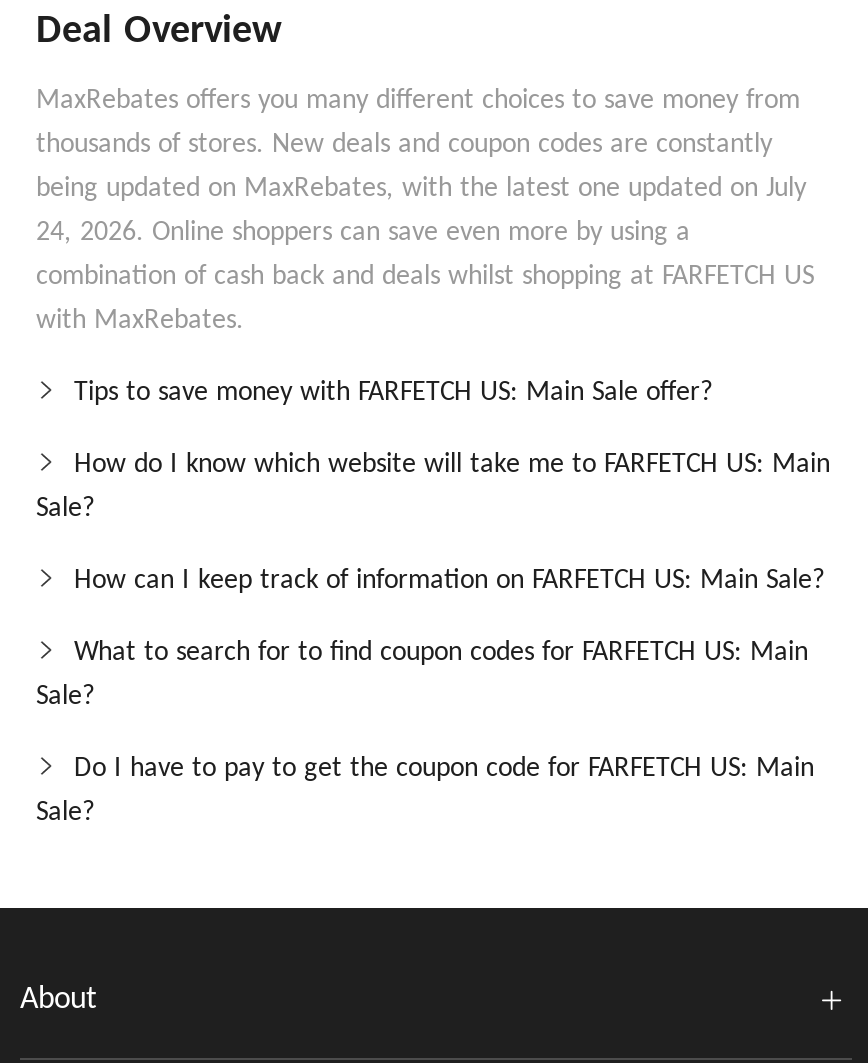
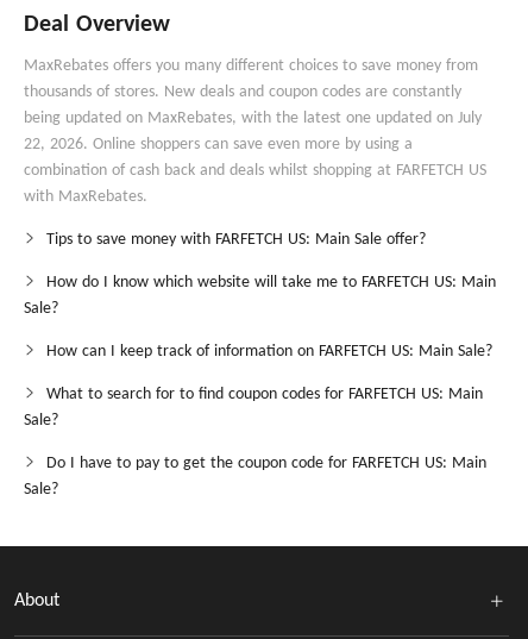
- 24, 2026. Online shoppers can save even more by using a
+ 22, 2026. Online shoppers can save even more by using a
